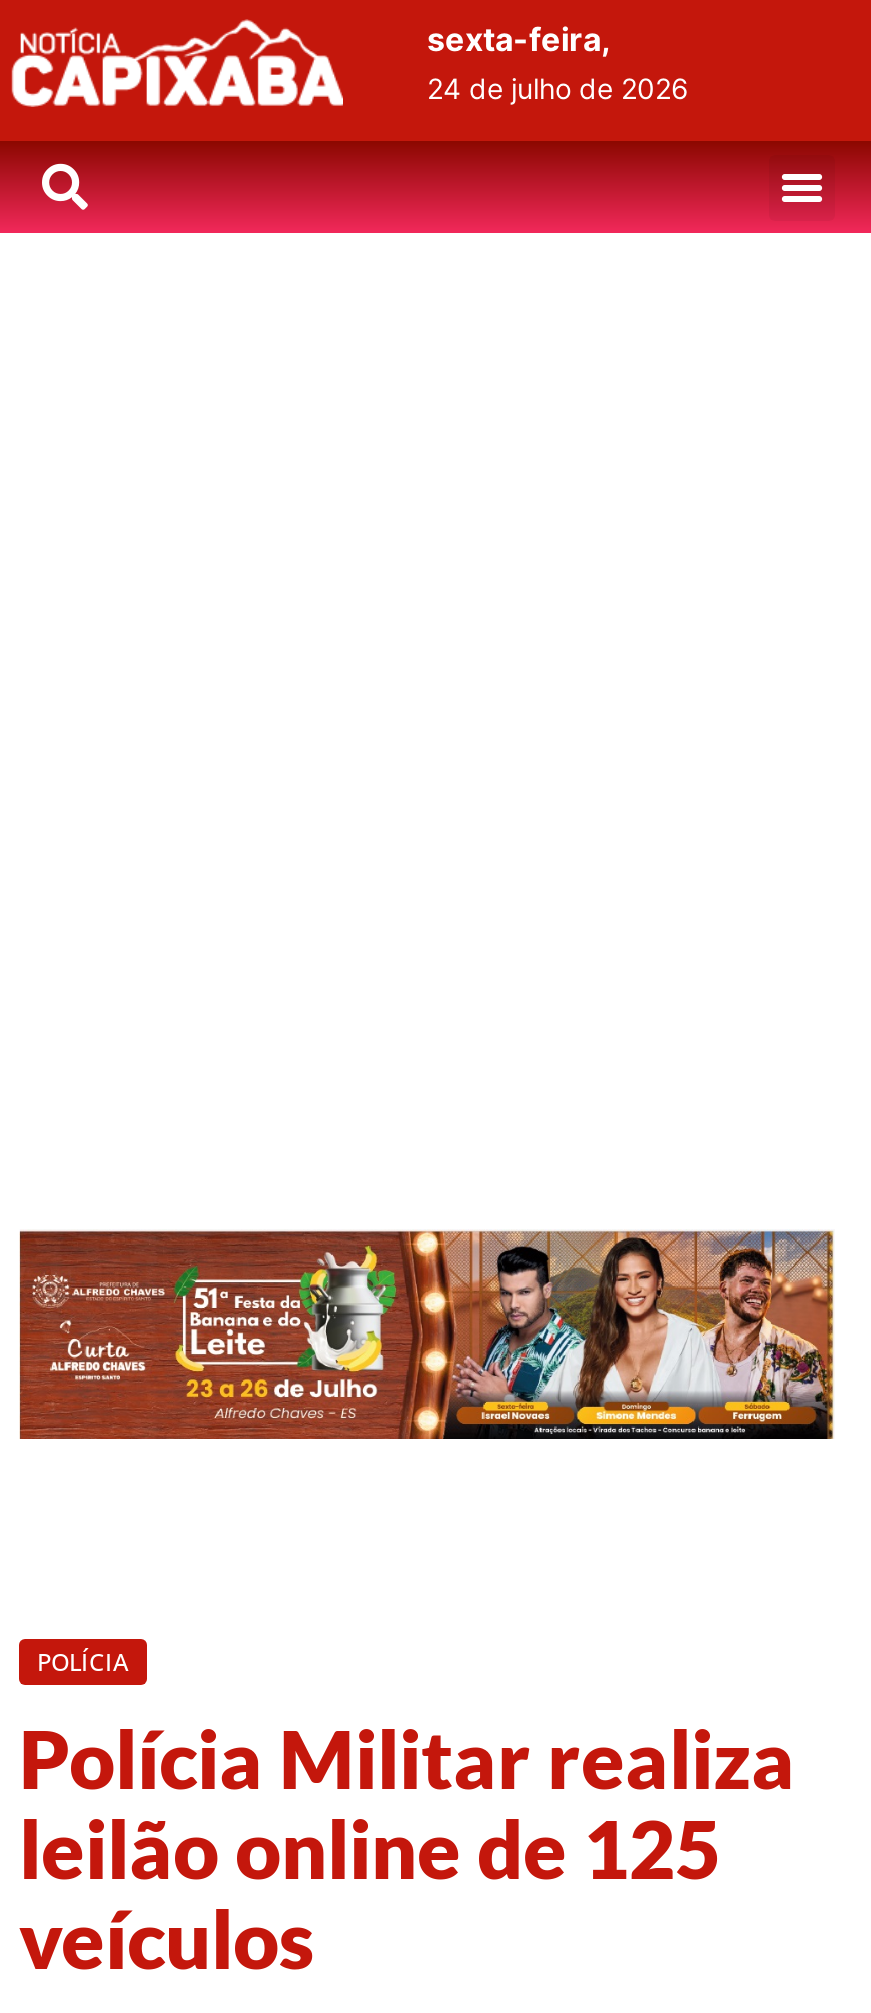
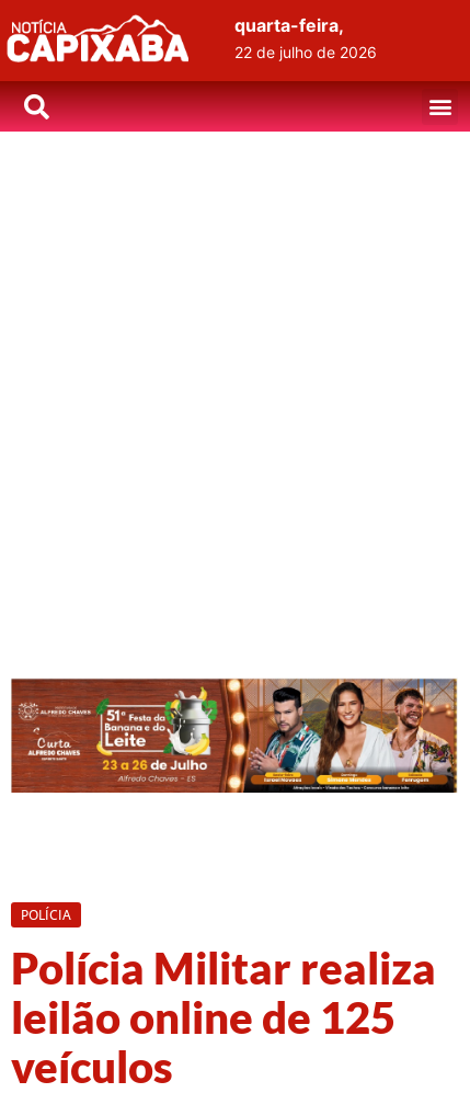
- sexta-feira,
- 24 de julho de 2026
+ quarta-feira,
+ 22 de julho de 2026
